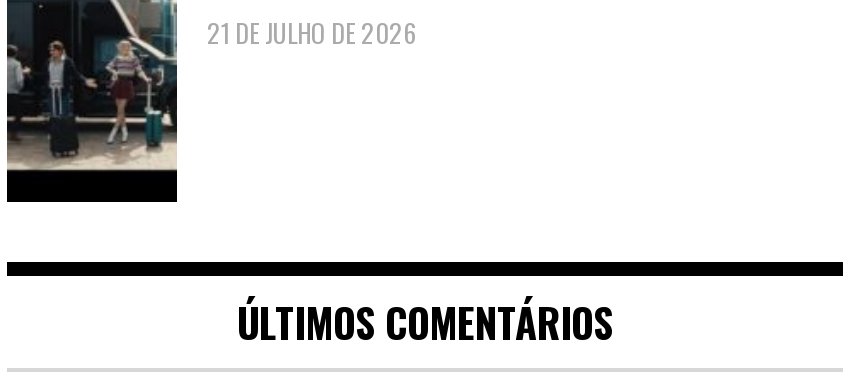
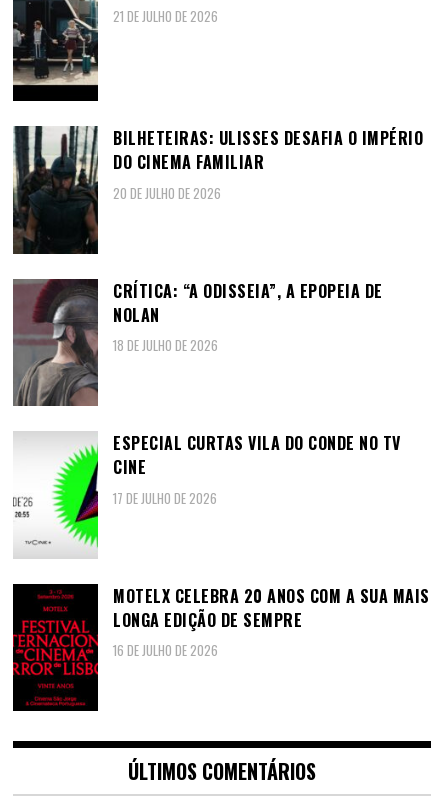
+ [image]
+ MOTELX CELEBRA 20 ANOS COM A SUA MAIS
+ LONGA EDIÇÃO DE SEMPRE
+ 16 DE JULHO DE 2026

+ [image]
+ BILHETEIRAS: ULISSES DESAFIA O IMPÉRIO
+ DO CINEMA FAMILIAR
+ 20 DE JULHO DE 2026

+ [image]
+ CRÍTICA: “A ODISSEIA”, A EPOPEIA DE
+ NOLAN
+ 18 DE JULHO DE 2026

+ [image]
+ ESPECIAL CURTAS VILA DO CONDE NO TV
+ CINE
+ 17 DE JULHO DE 2026
